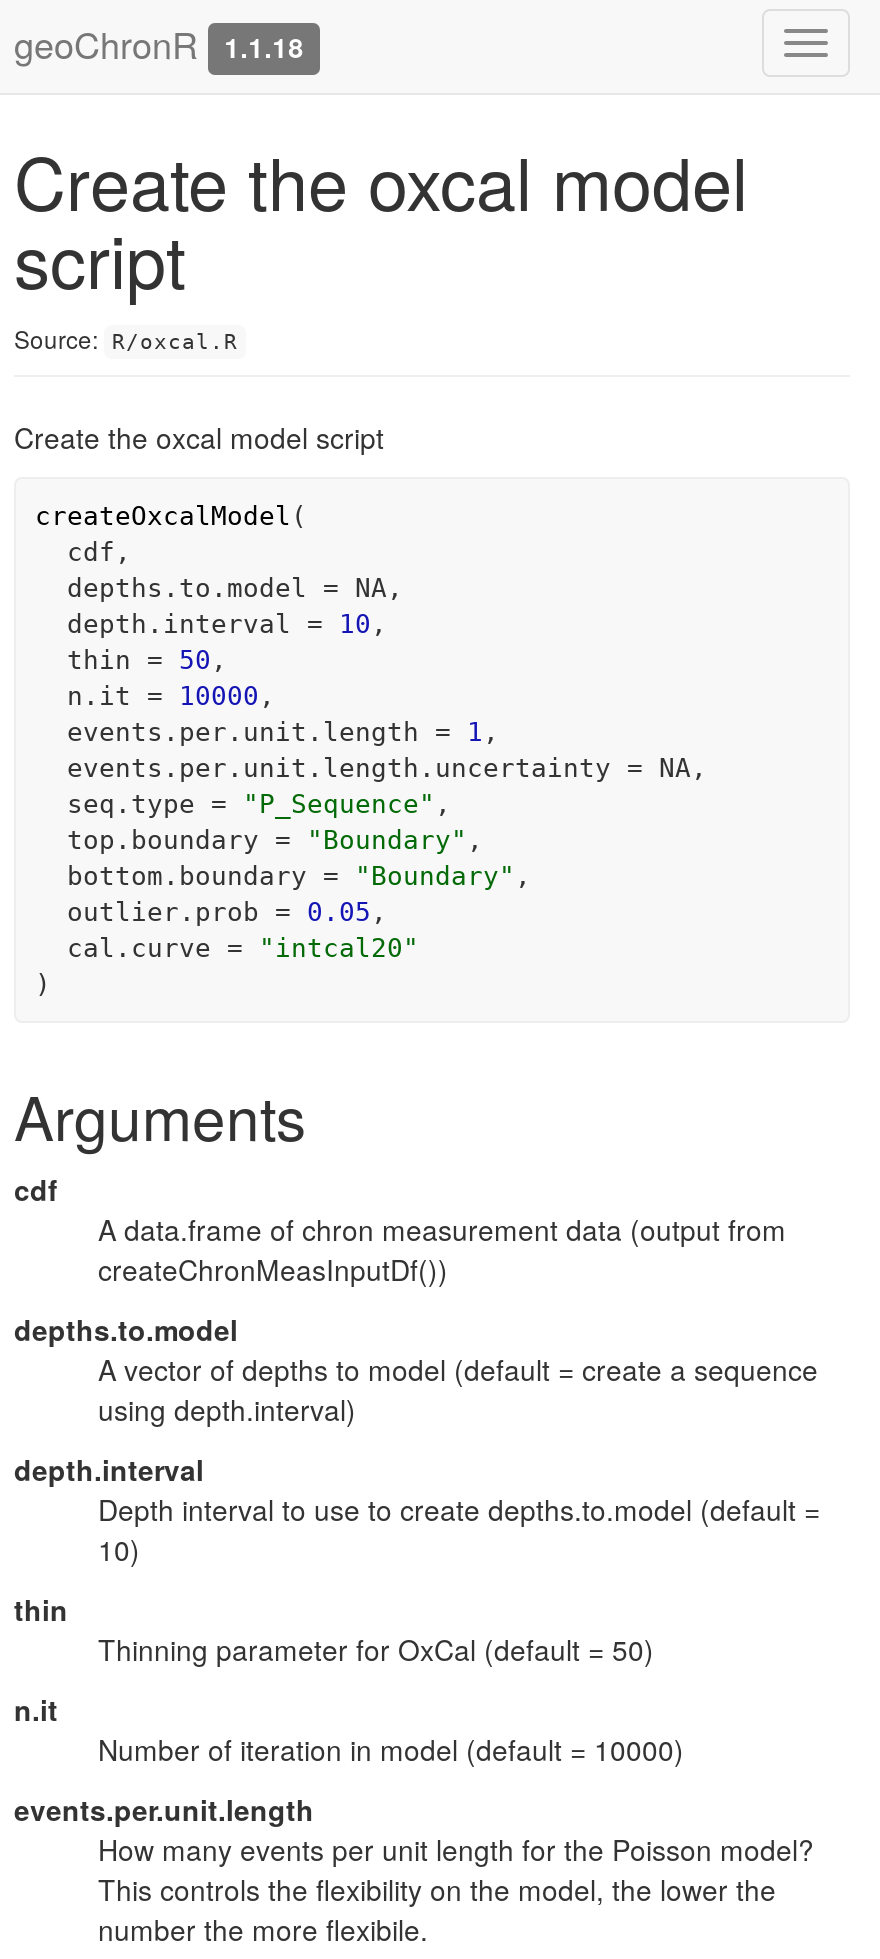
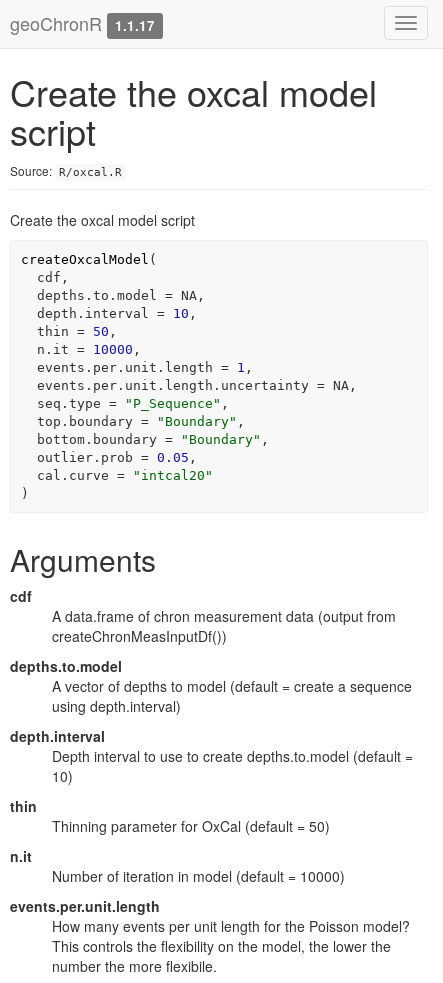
- geoChronR 1.1.18
+ geoChronR 1.1.17
